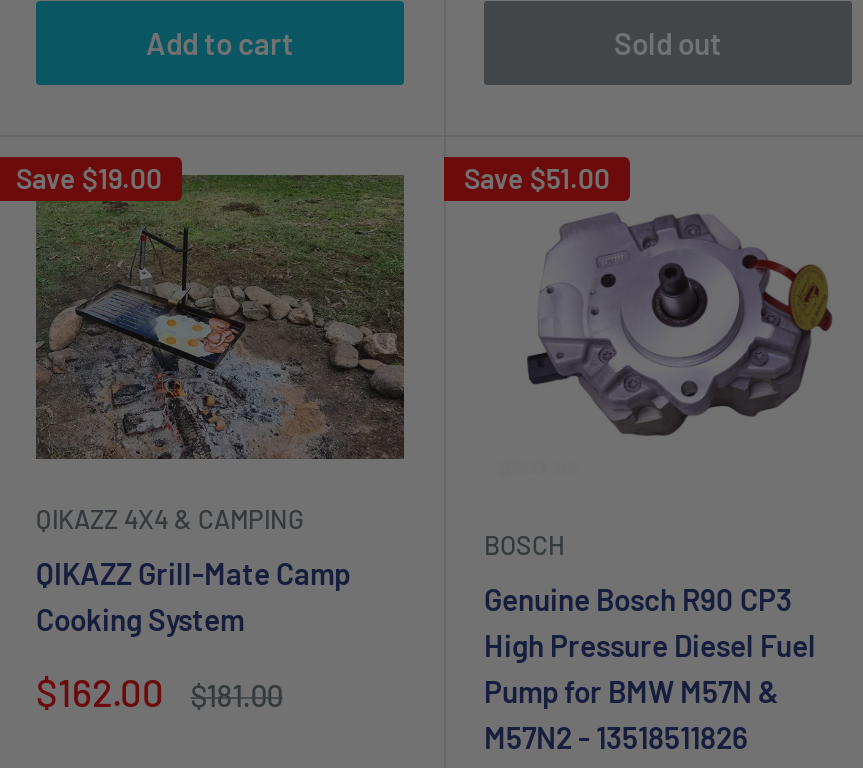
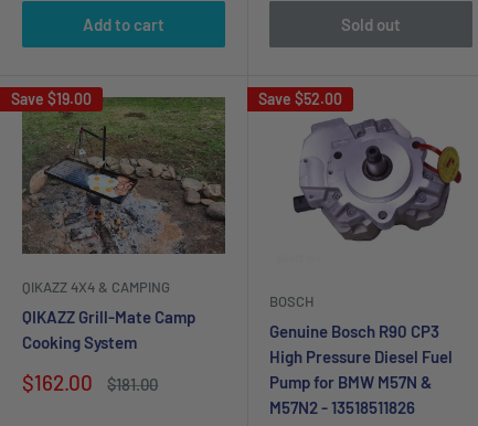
- Save $51.00
+ Save $52.00
